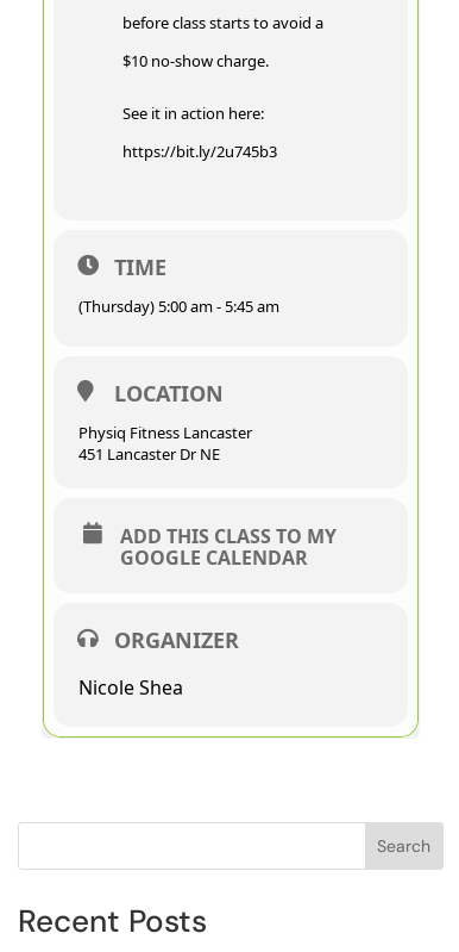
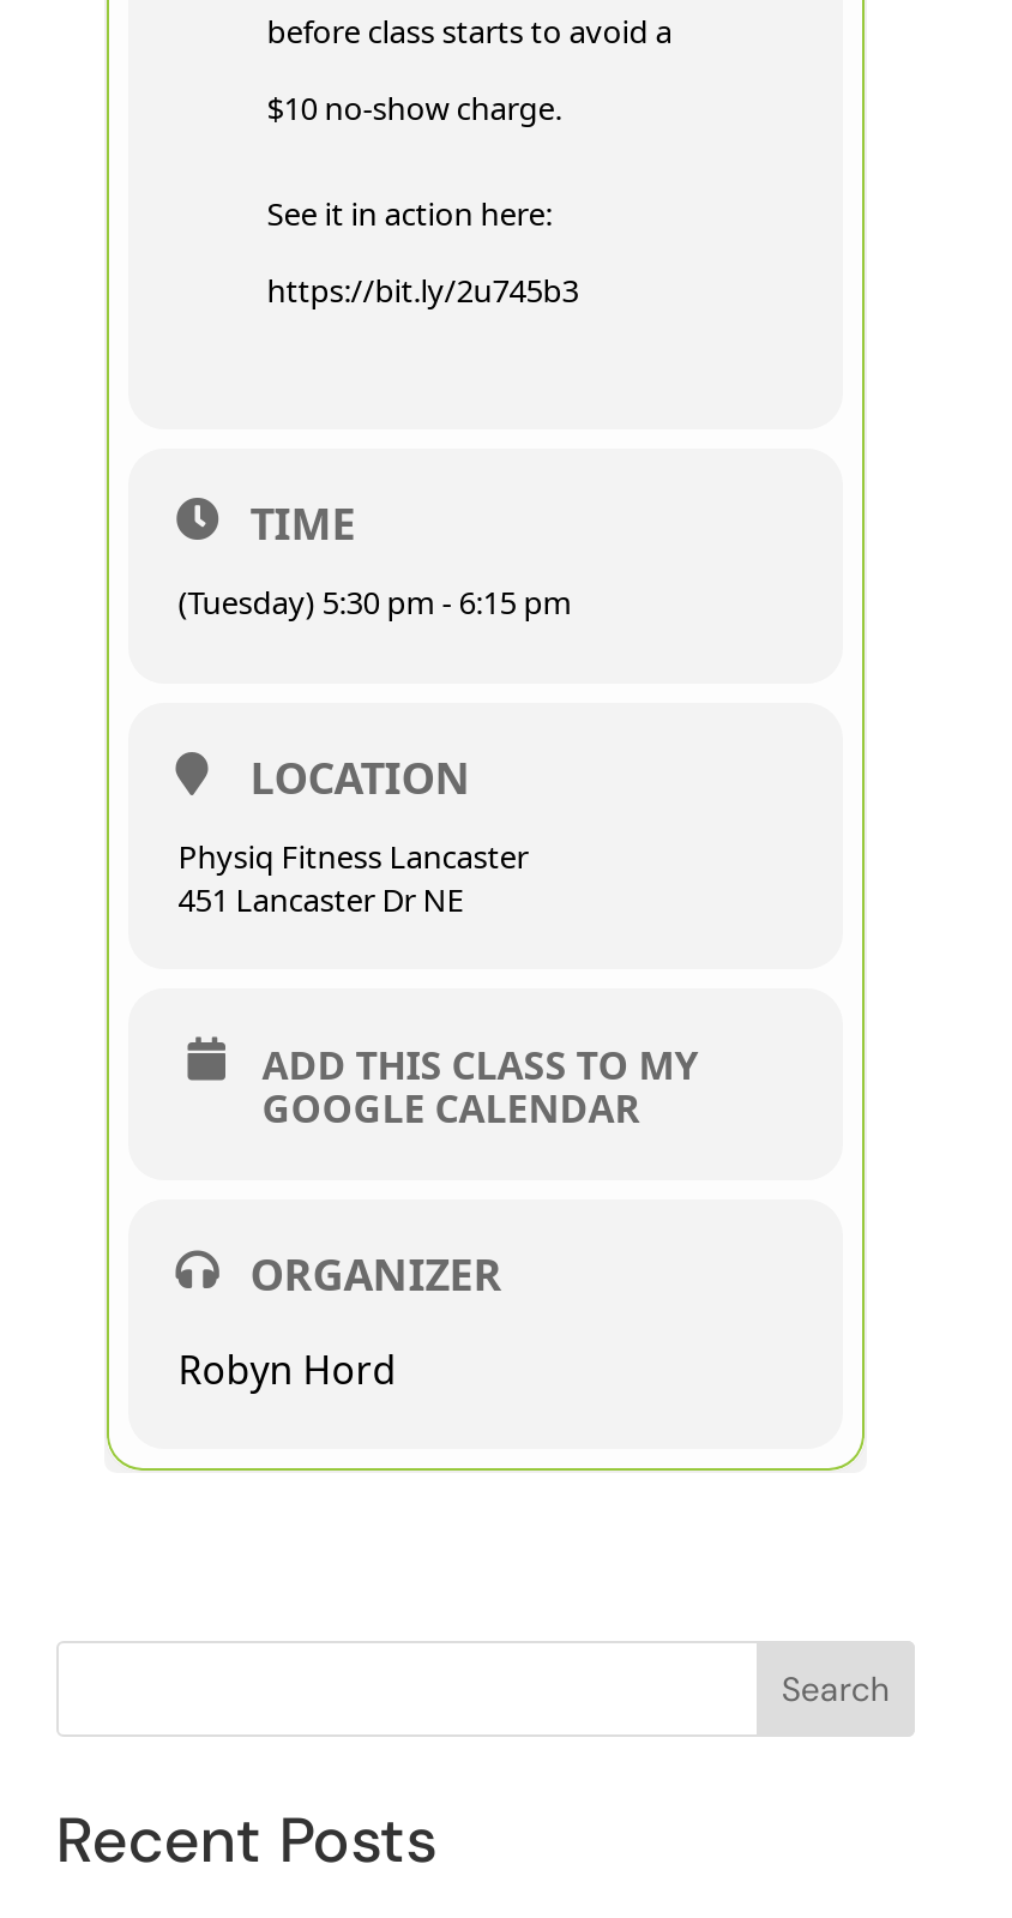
- (Thursday) 5:00 am - 5:45 am
+ (Tuesday) 5:30 pm - 6:15 pm

- Nicole Shea
+ Robyn Hord
